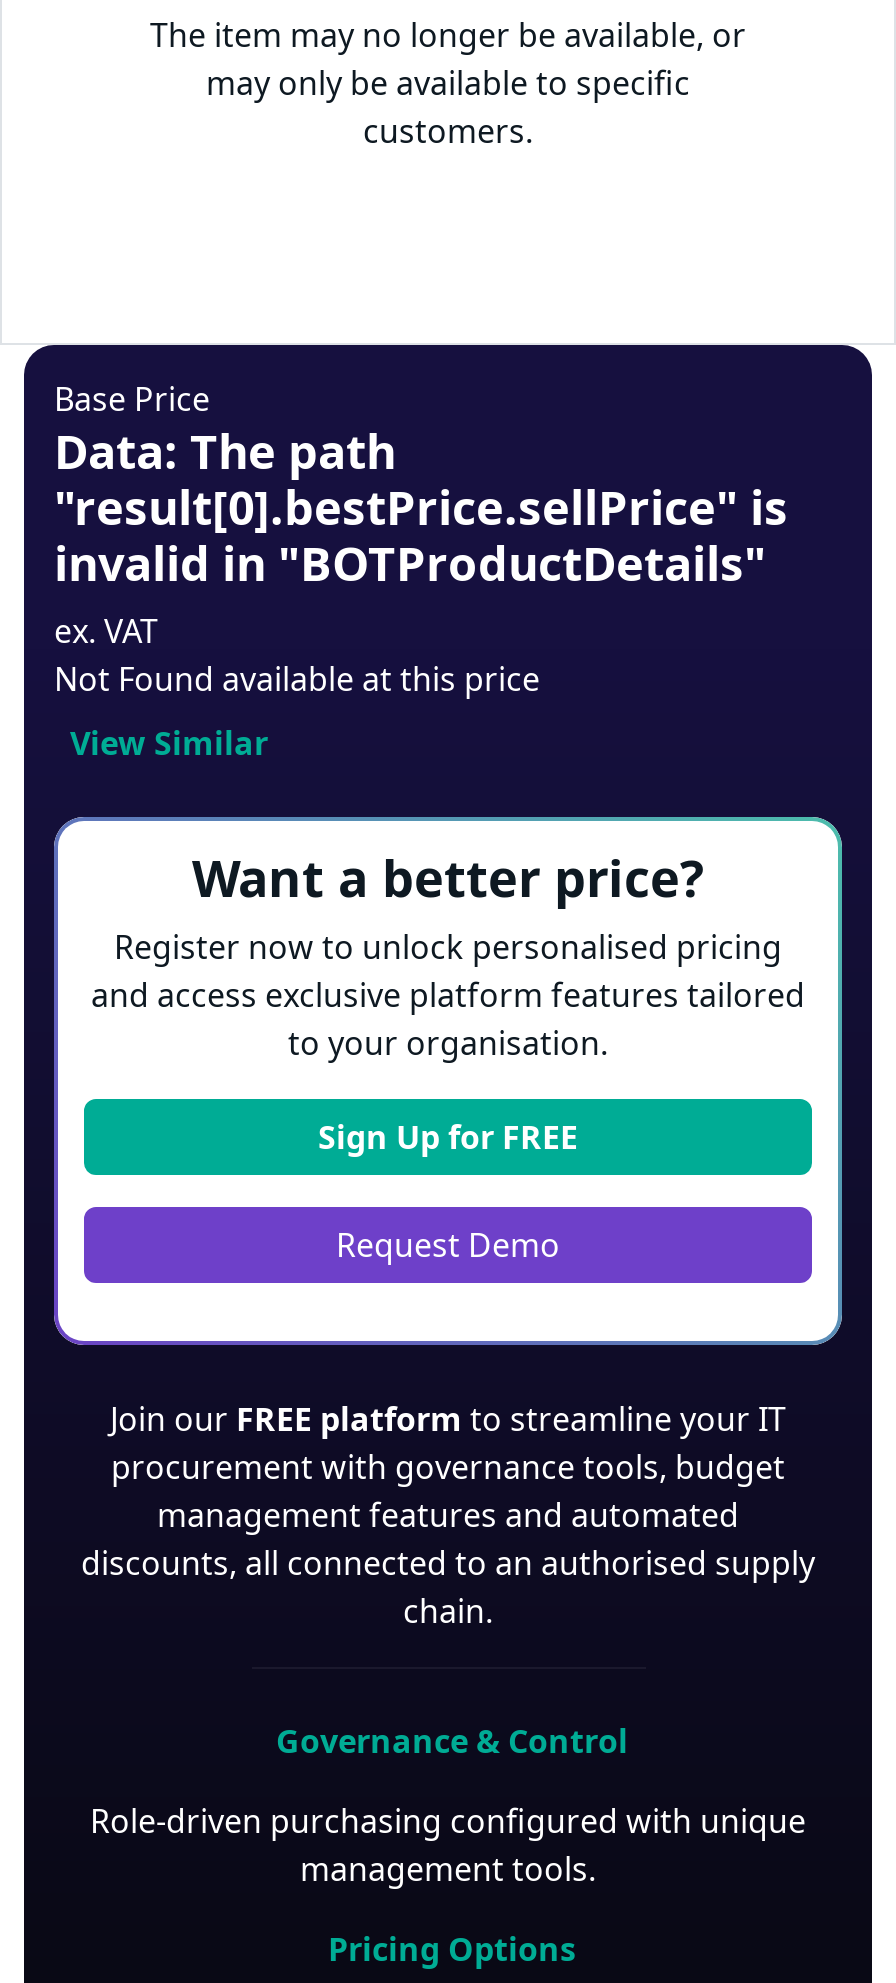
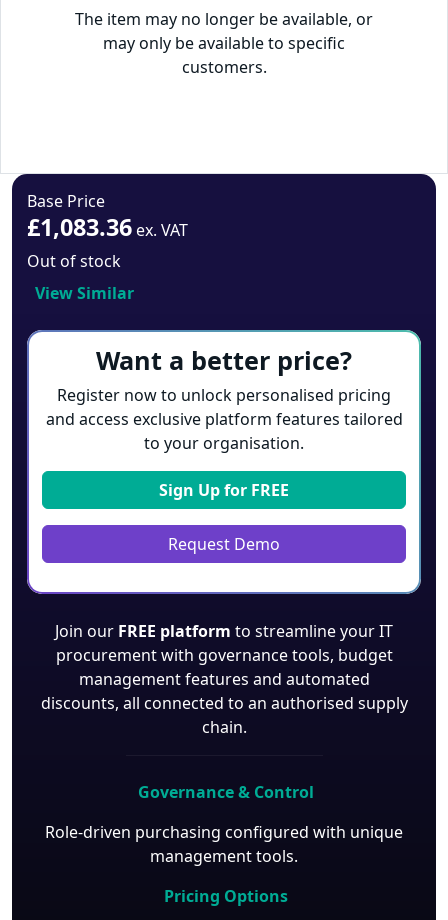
- Data: The path
- "result[0].bestPrice.sellPrice" is
- invalid in "BOTProductDetails"
- ex. VAT
- Not Found available at this price
+ £1,083.36 ex. VAT
+ Out of stock
